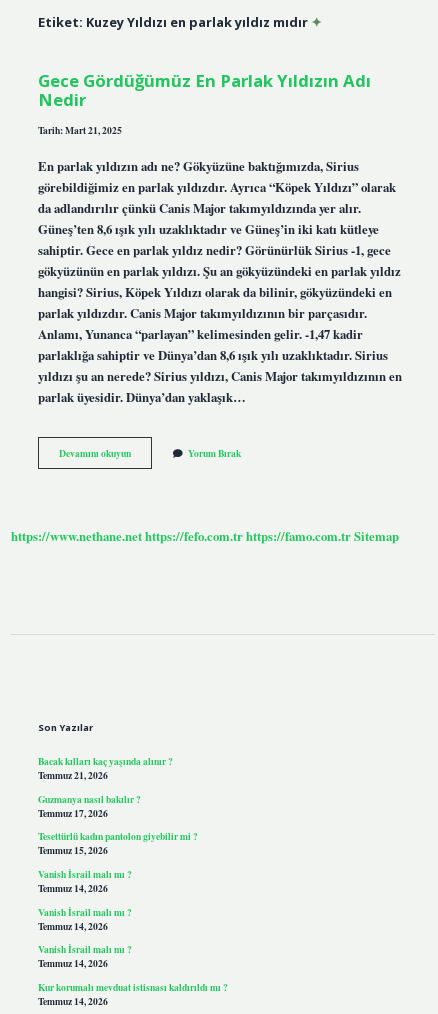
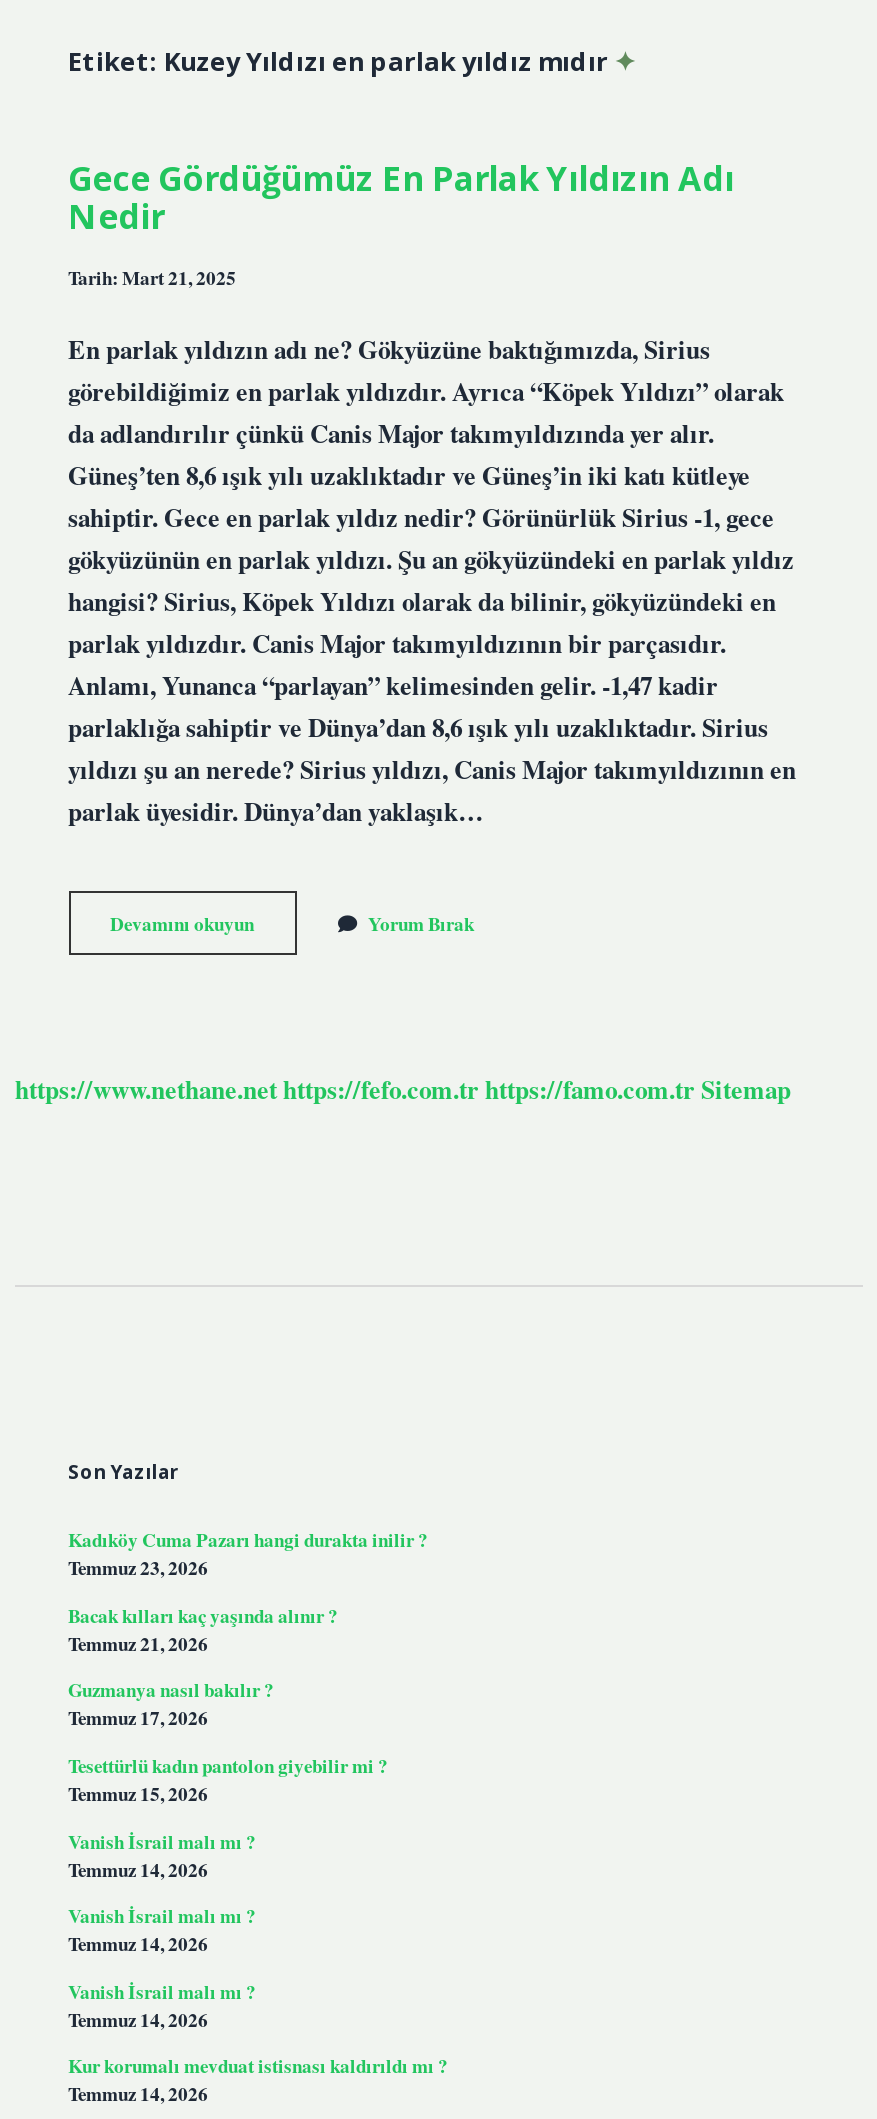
+ Kadıköy Cuma Pazarı hangi durakta inilir ?
+ Temmuz 23, 2026
